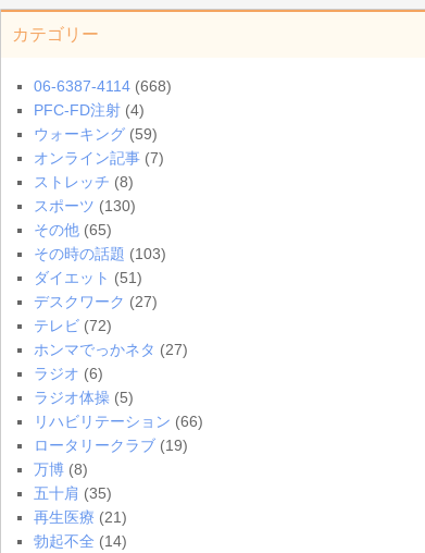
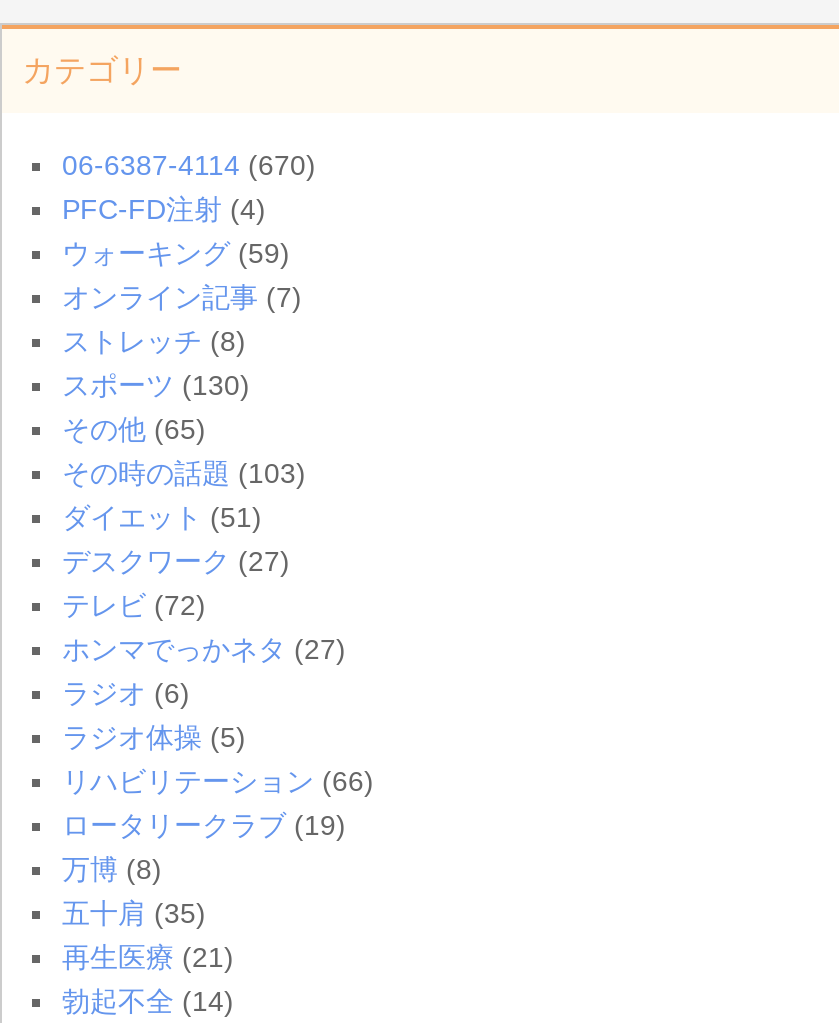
- 06-6387-4114 (668)
+ 06-6387-4114 (670)
